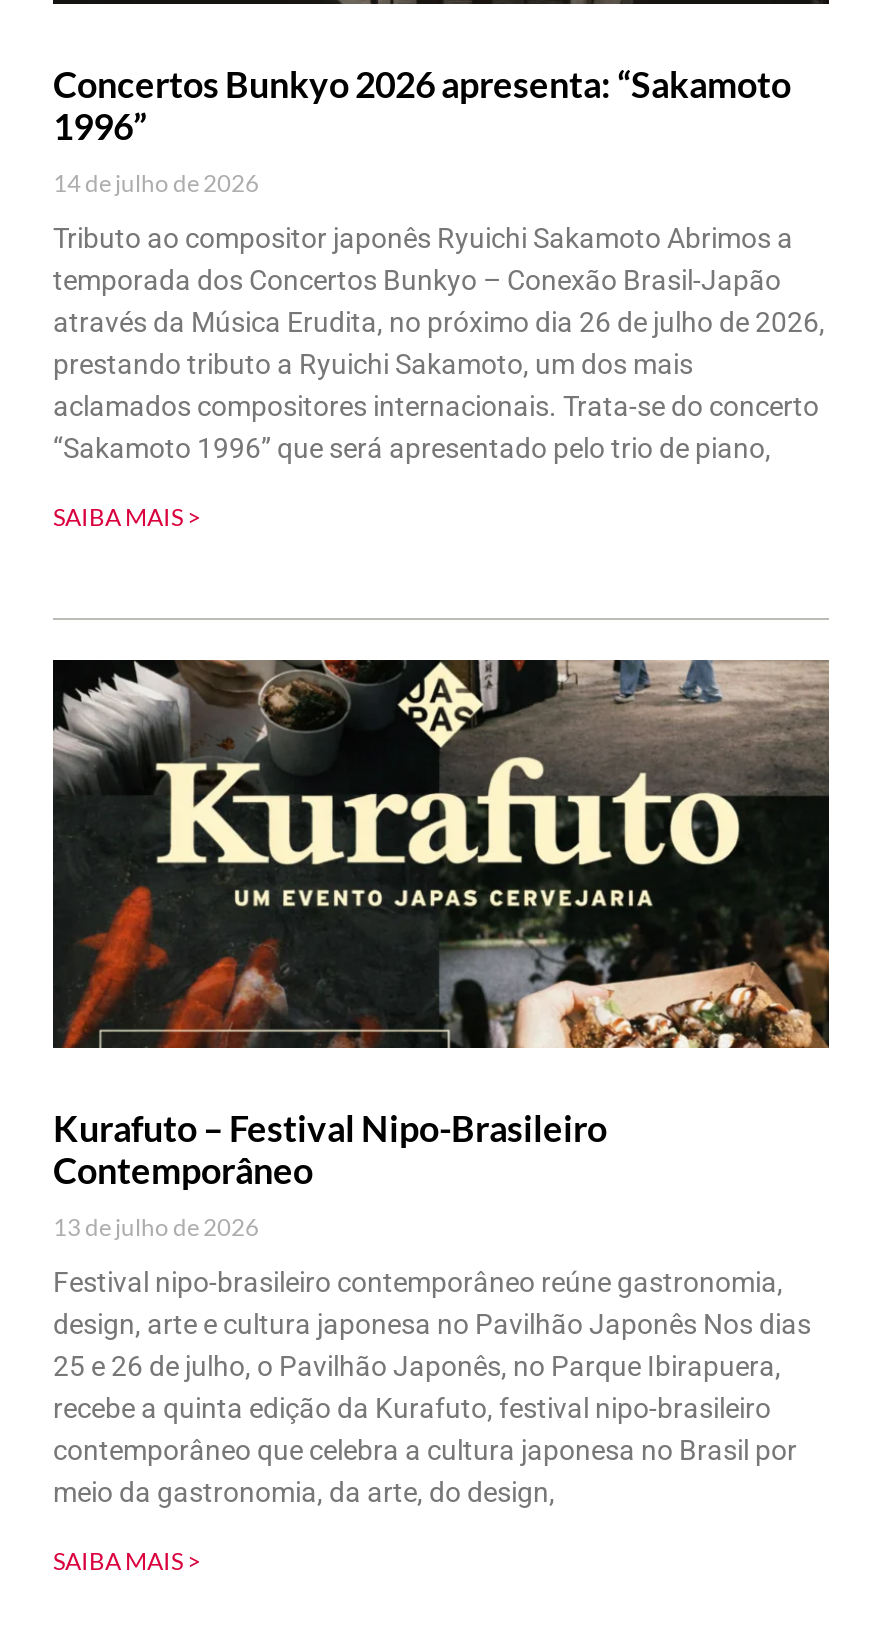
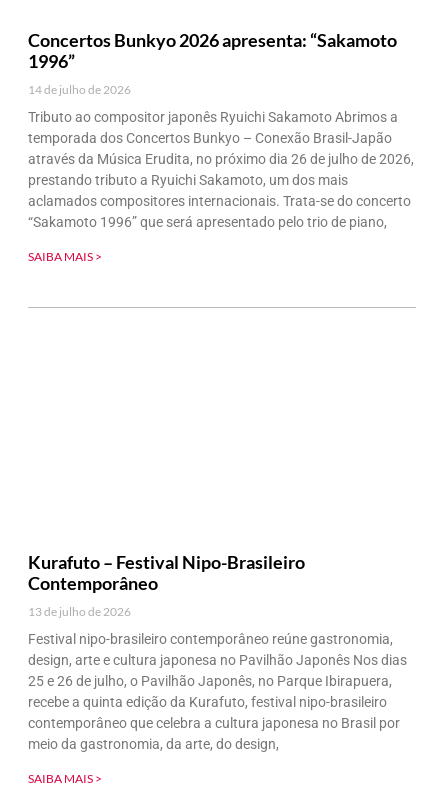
- [image]
